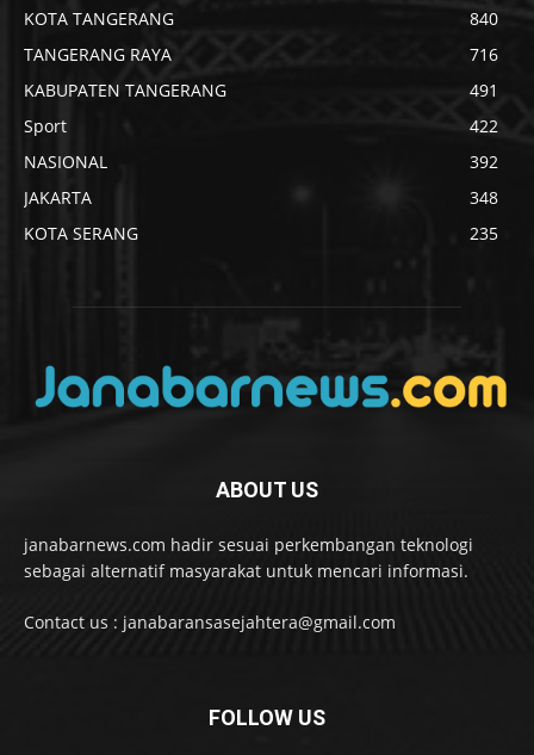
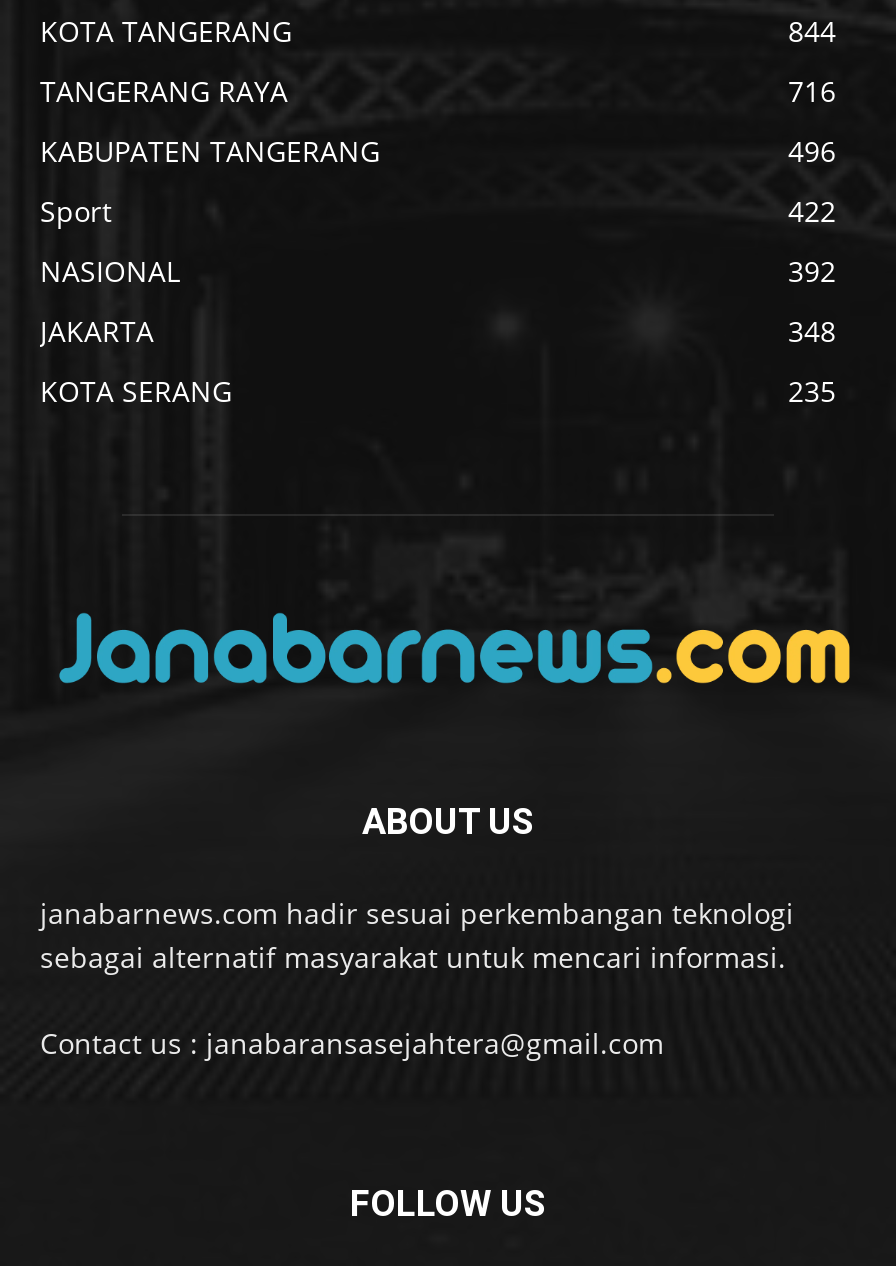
- 840
+ 844

- 491
+ 496
